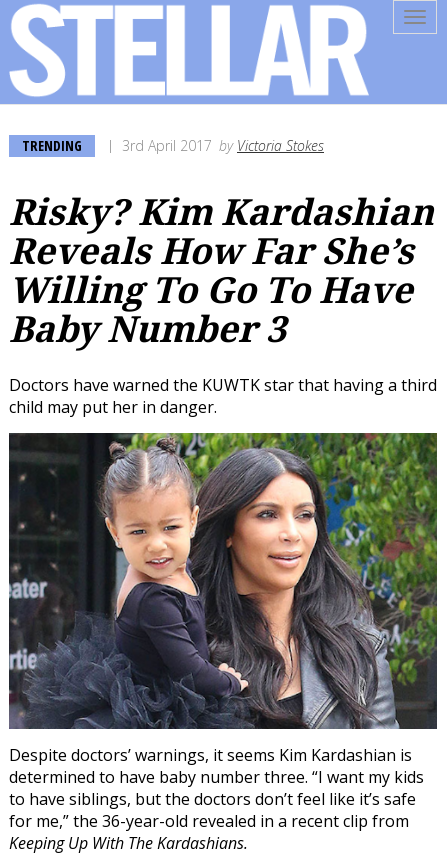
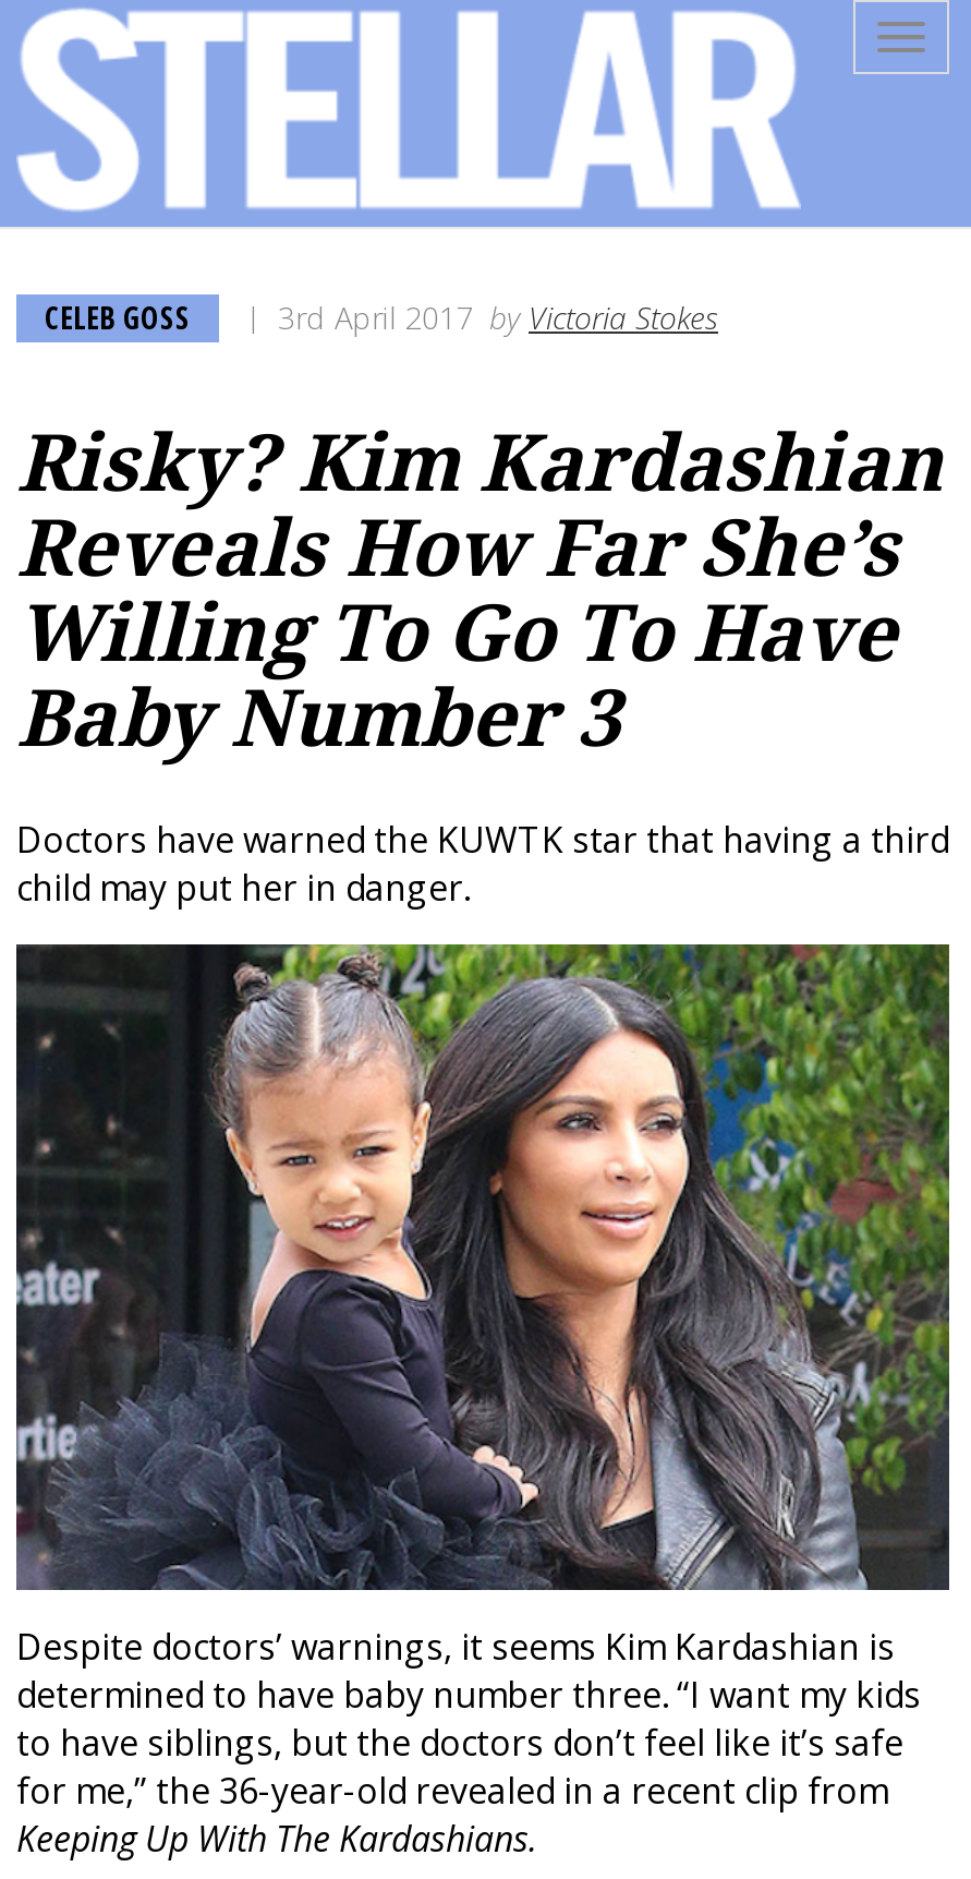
- TRENDING
+ CELEB GOSS
